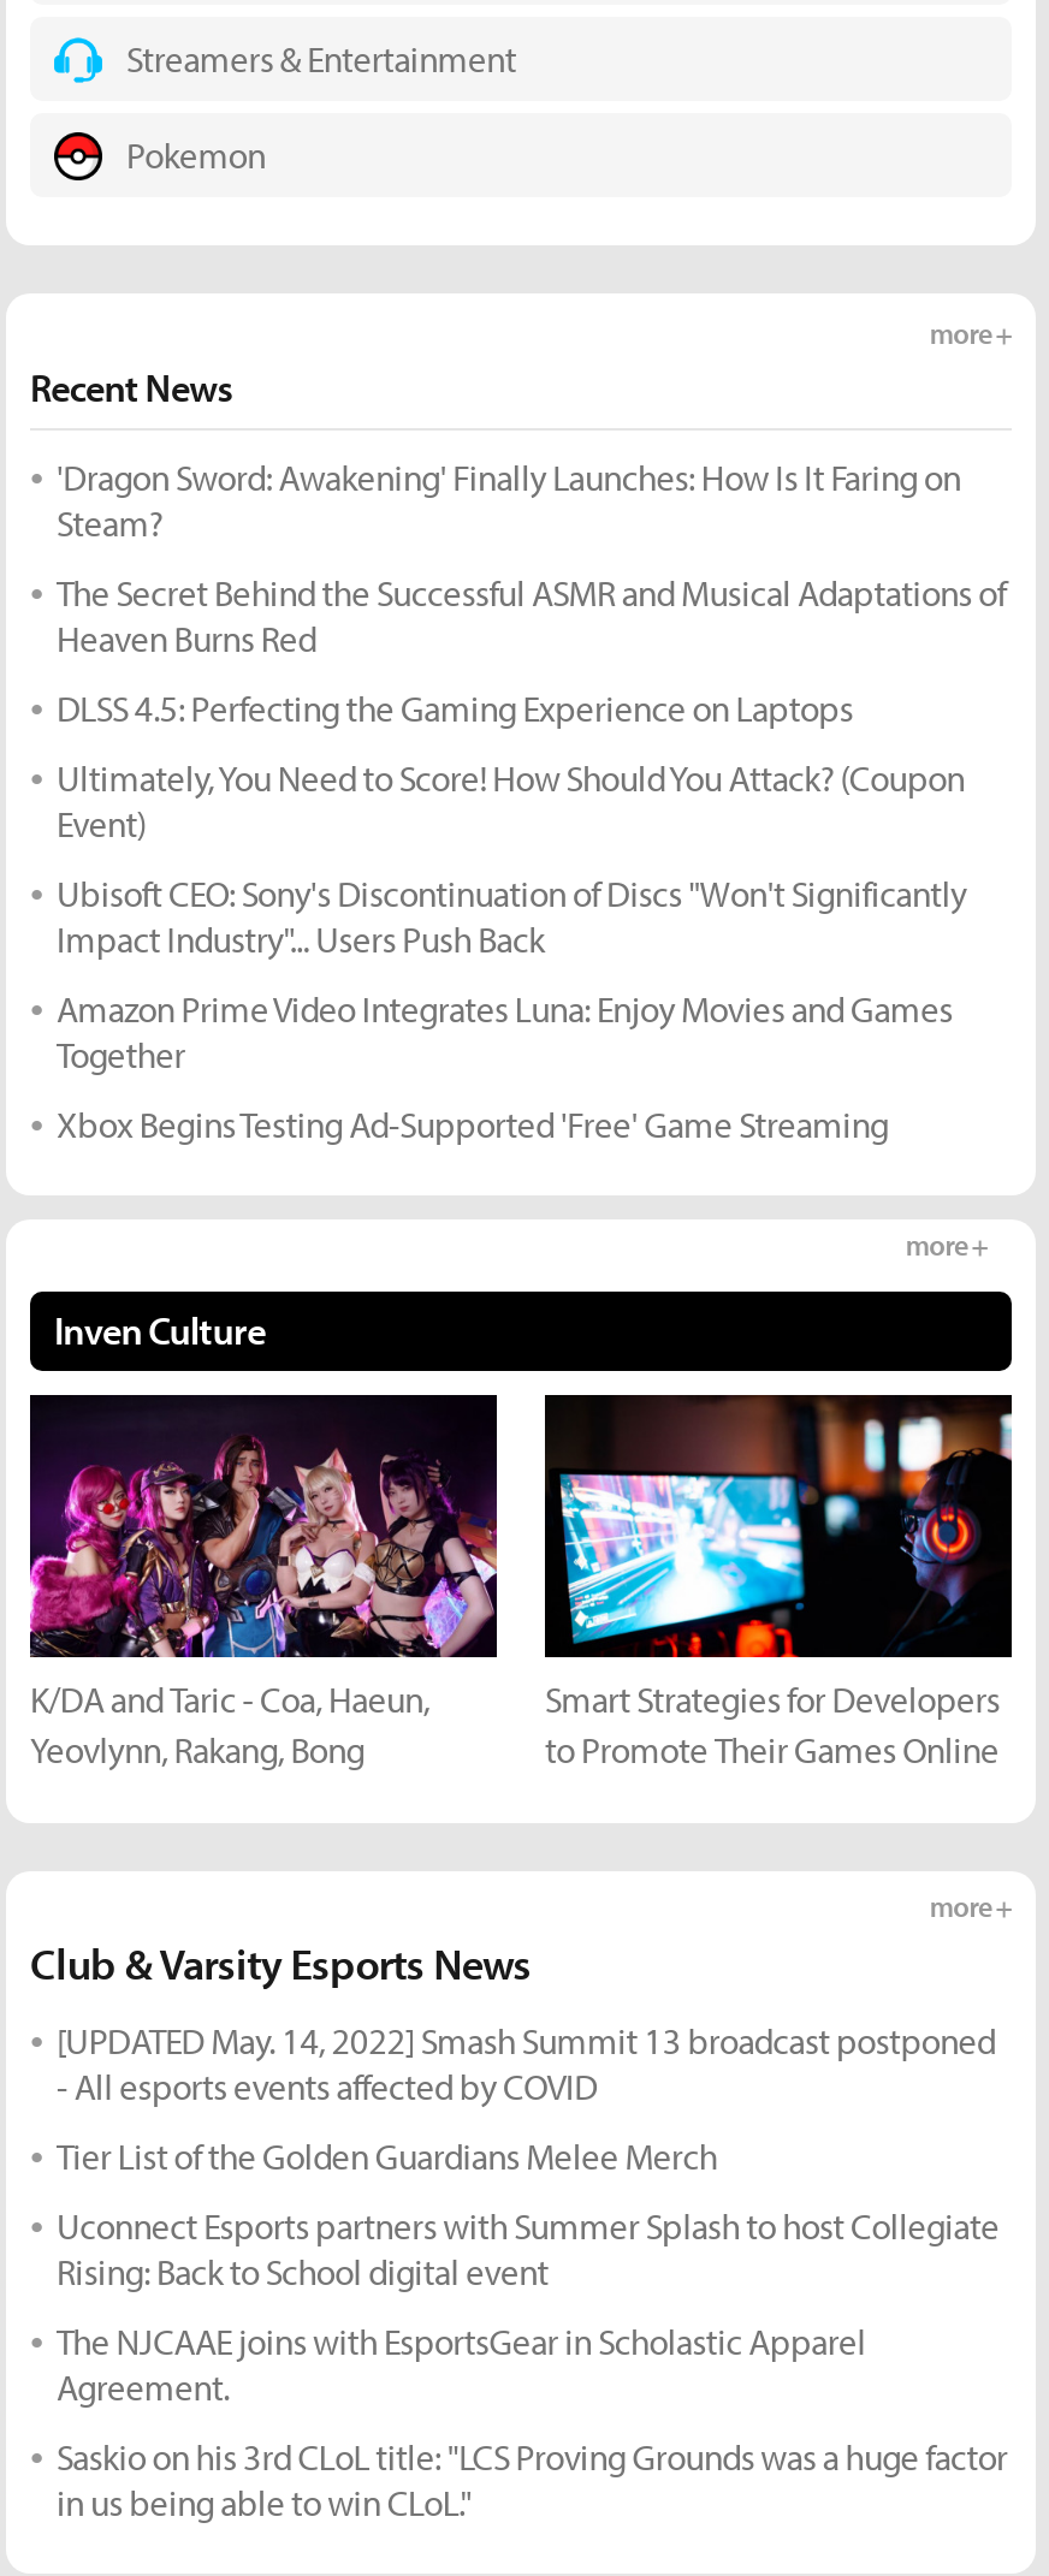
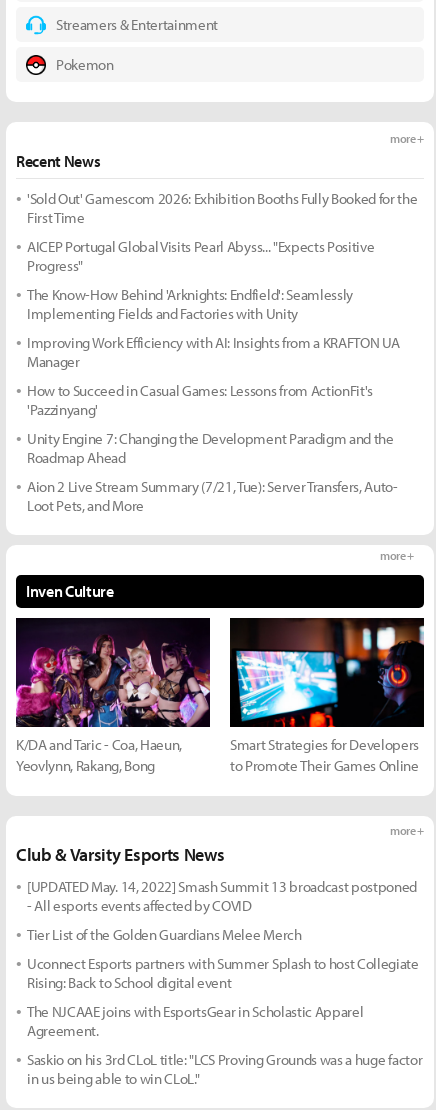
- 'Dragon Sword: Awakening' Finally Launches: How Is It Faring on
- Steam?
+ 'Sold Out' Gamescom 2026: Exhibition Booths Fully Booked for the
+ First Time

- The Secret Behind the Successful ASMR and Musical Adaptations of
- Heaven Burns Red
+ AICEP Portugal Global Visits Pearl Abyss... "Expects Positive
+ Progress"

- DLSS 4.5: Perfecting the Gaming Experience on Laptops
+ The Know-How Behind 'Arknights: Endfield': Seamlessly
+ Implementing Fields and Factories with Unity

- Ultimately, You Need to Score! How Should You Attack? (Coupon
- Event)
+ Improving Work Efficiency with AI: Insights from a KRAFTON UA
+ Manager

- Ubisoft CEO: Sony's Discontinuation of Discs "Won't Significantly
- Impact Industry"... Users Push Back
+ How to Succeed in Casual Games: Lessons from ActionFit's
+ 'Pazzinyang'

- Amazon Prime Video Integrates Luna: Enjoy Movies and Games
- Together
+ Unity Engine 7: Changing the Development Paradigm and the
+ Roadmap Ahead

- Xbox Begins Testing Ad-Supported 'Free' Game Streaming
+ Aion 2 Live Stream Summary (7/21, Tue): Server Transfers, Auto-
+ Loot Pets, and More
